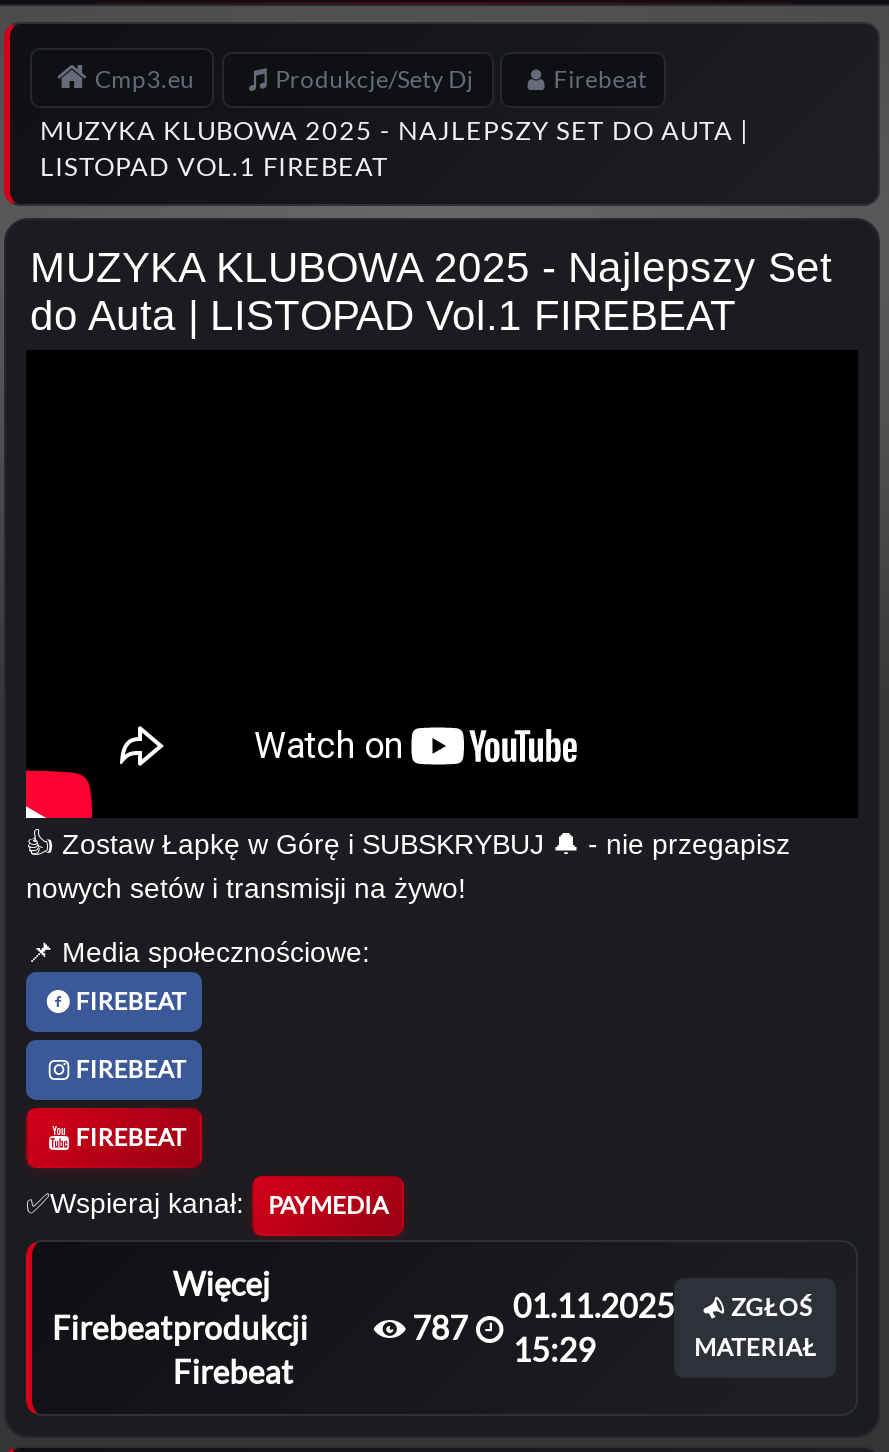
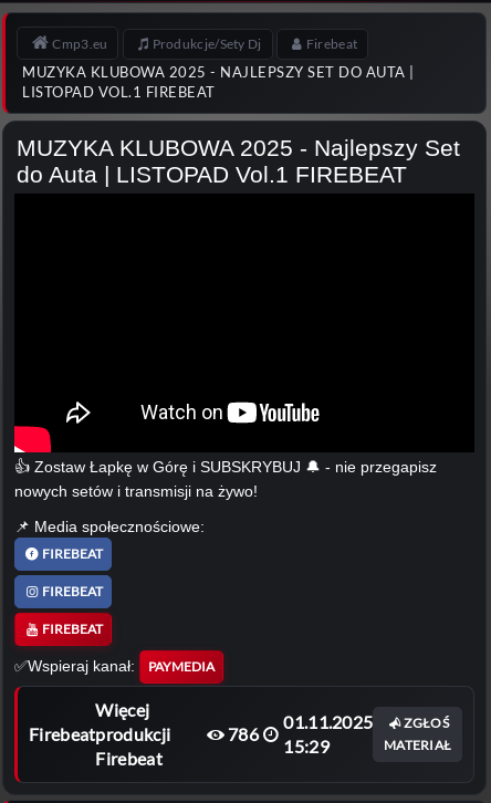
- 787
+ 786
